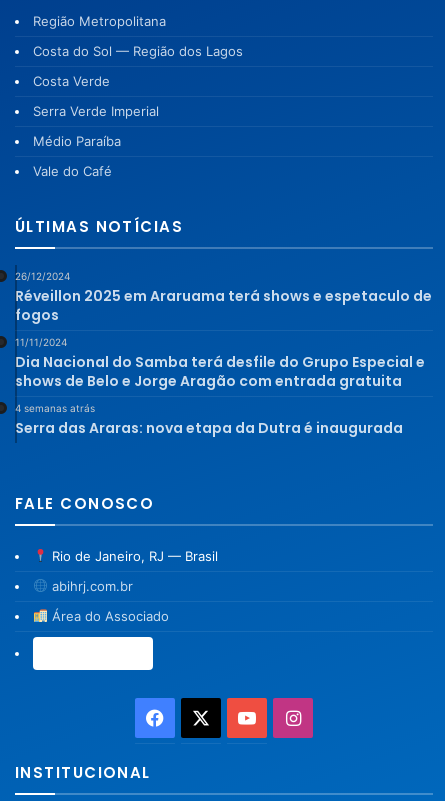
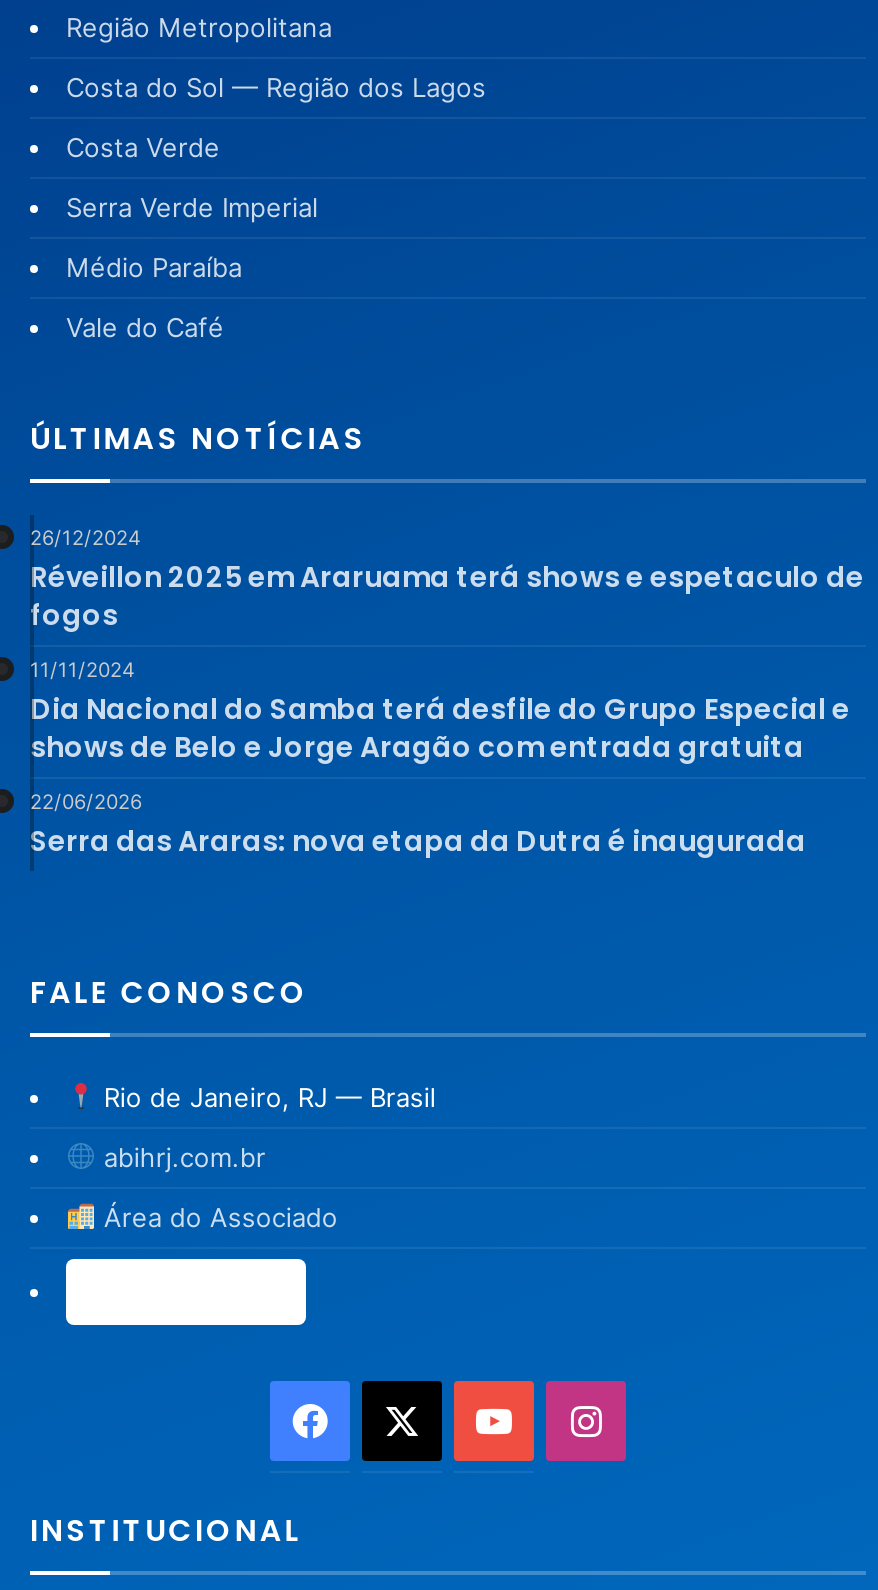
- 4 semanas atrás
+ 22/06/2026
